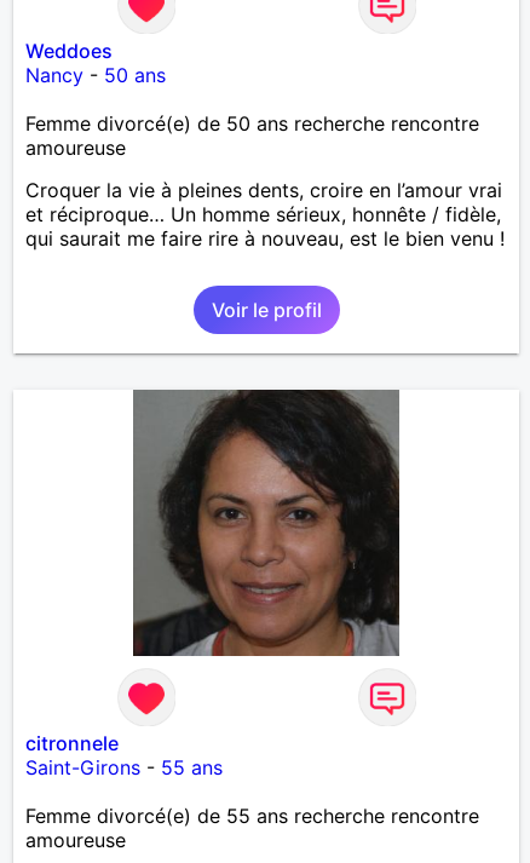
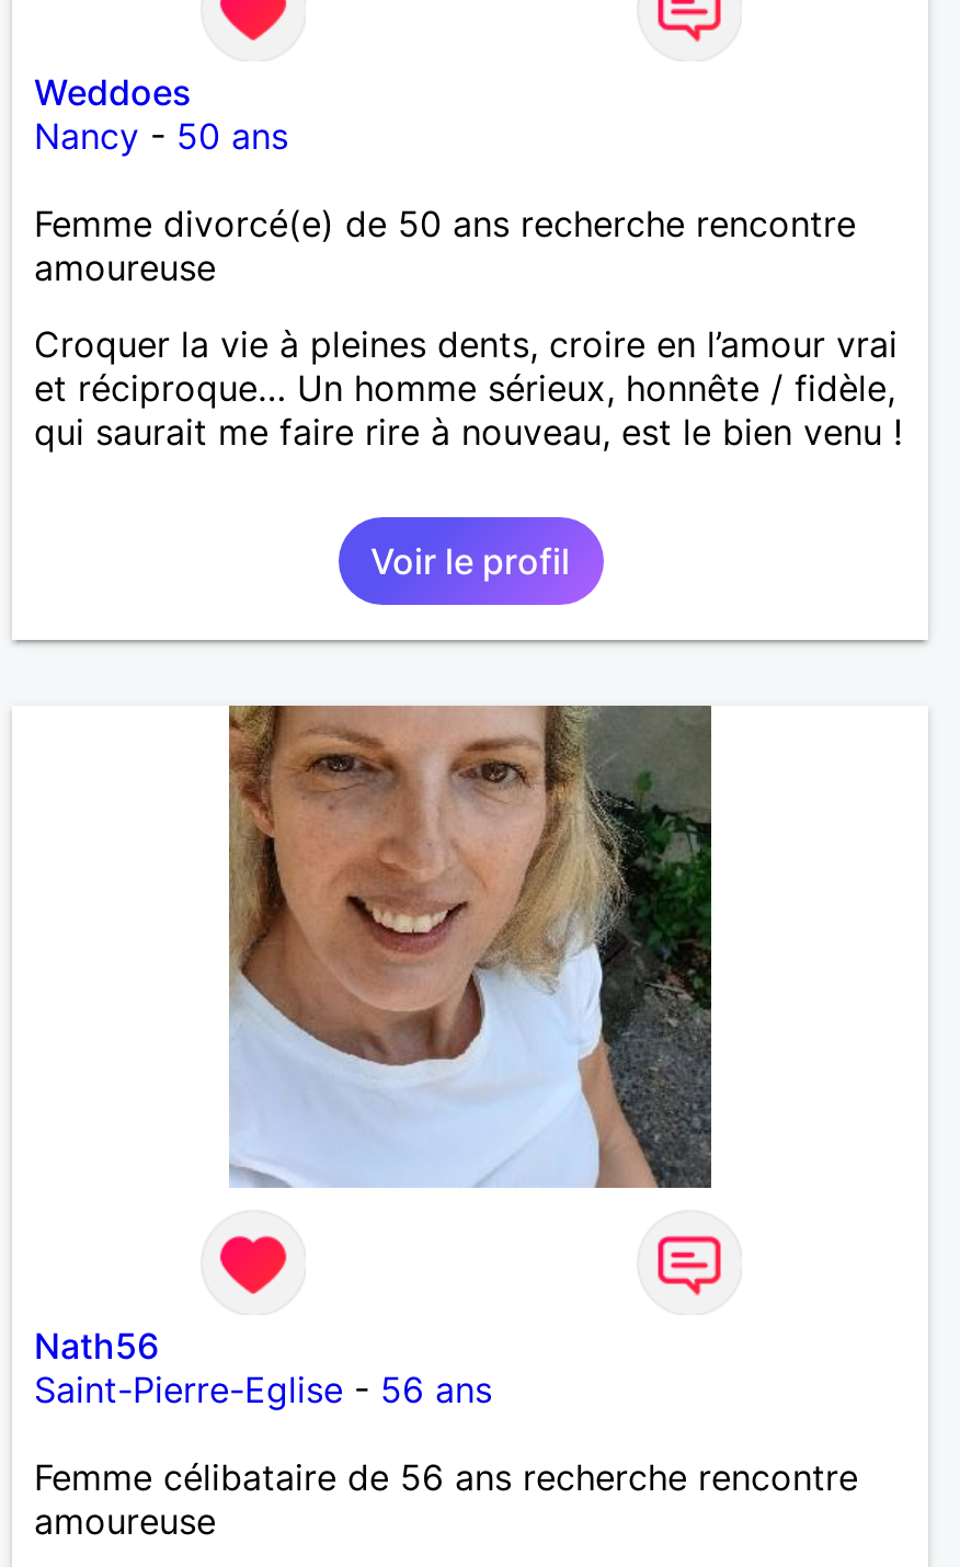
- [image]
+ [image]

- citronnele
- Saint-Girons - 55 ans
+ Nath56
+ Saint-Pierre-Eglise - 56 ans

- Femme divorcé(e) de 55 ans recherche rencontre
+ Femme célibataire de 56 ans recherche rencontre
